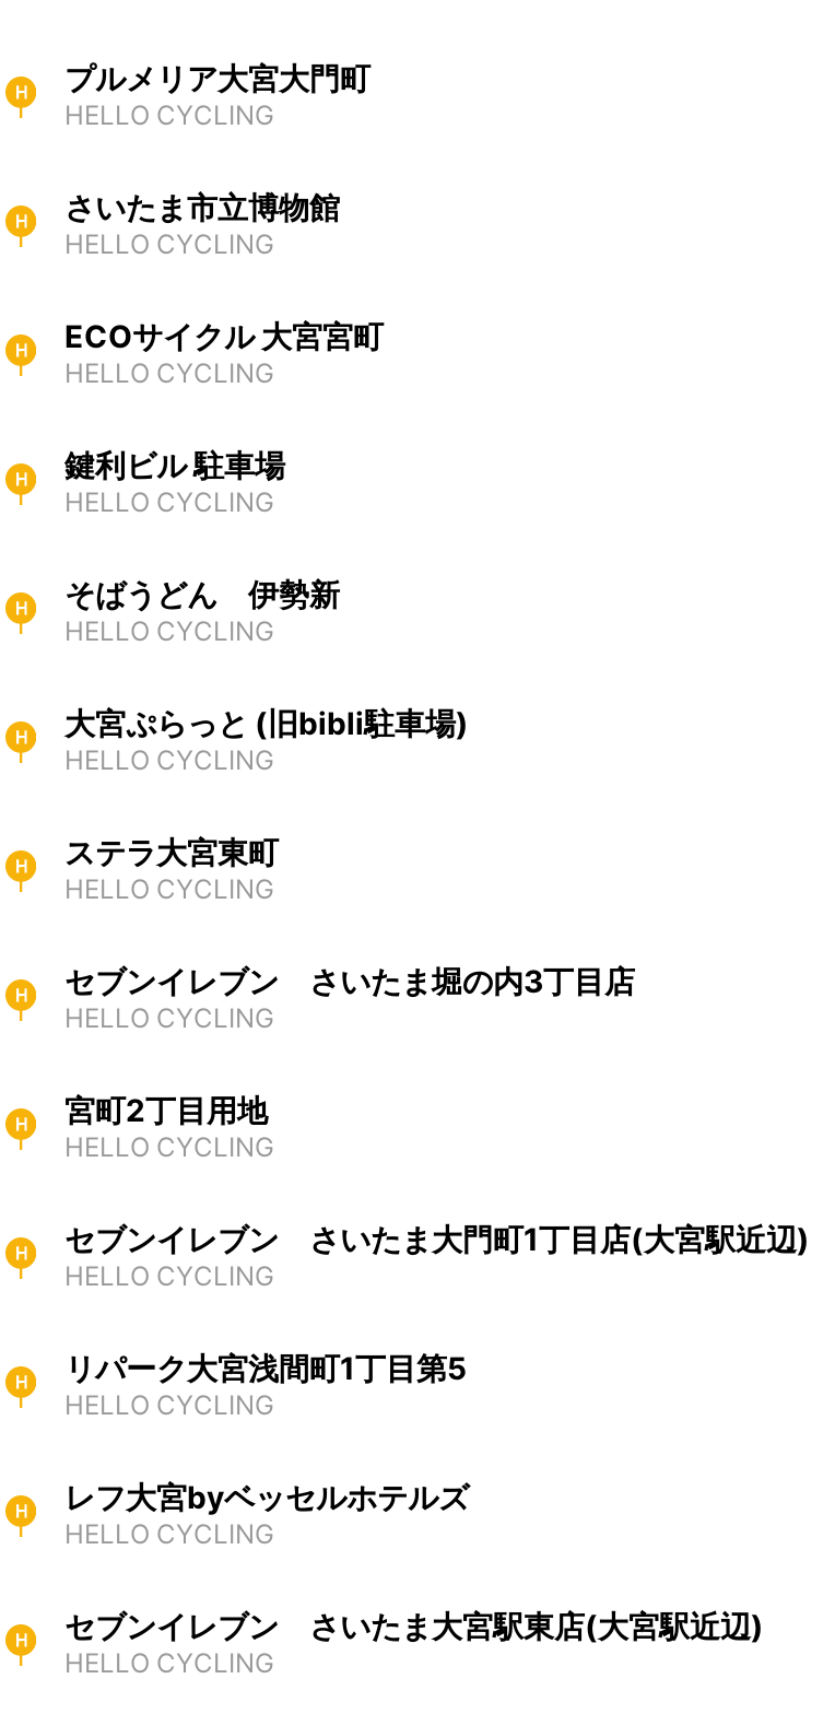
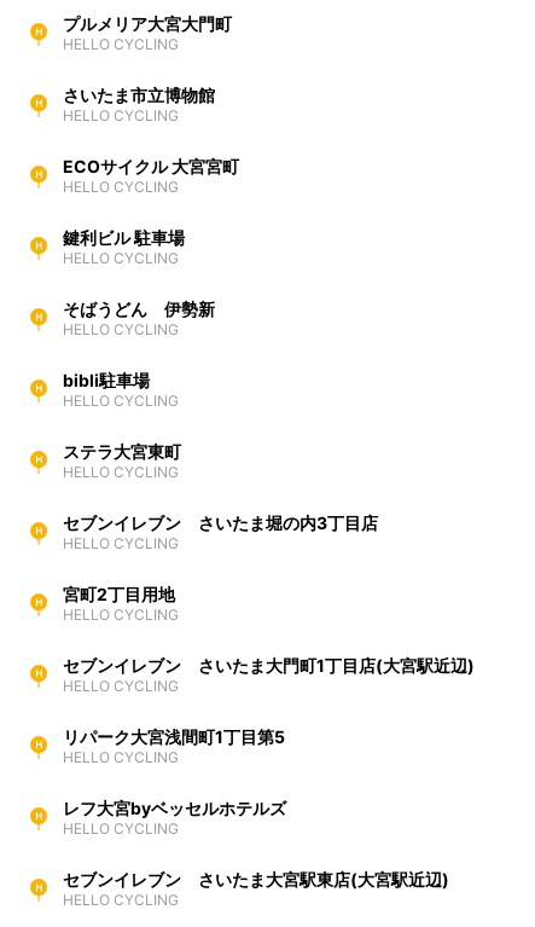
- 大宮ぷらっと (旧bibli駐車場)
+ bibli駐車場
